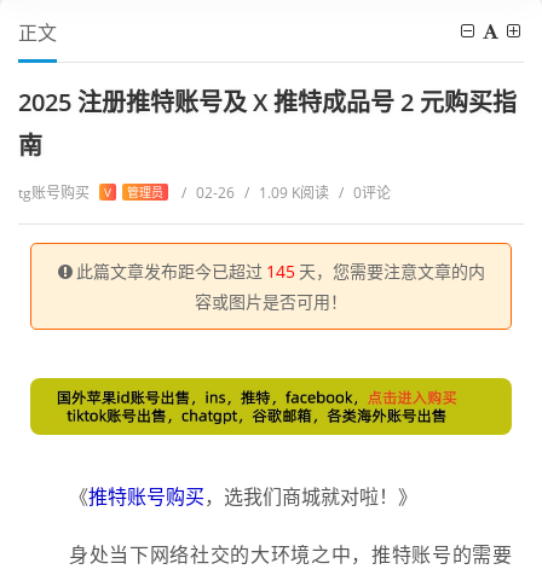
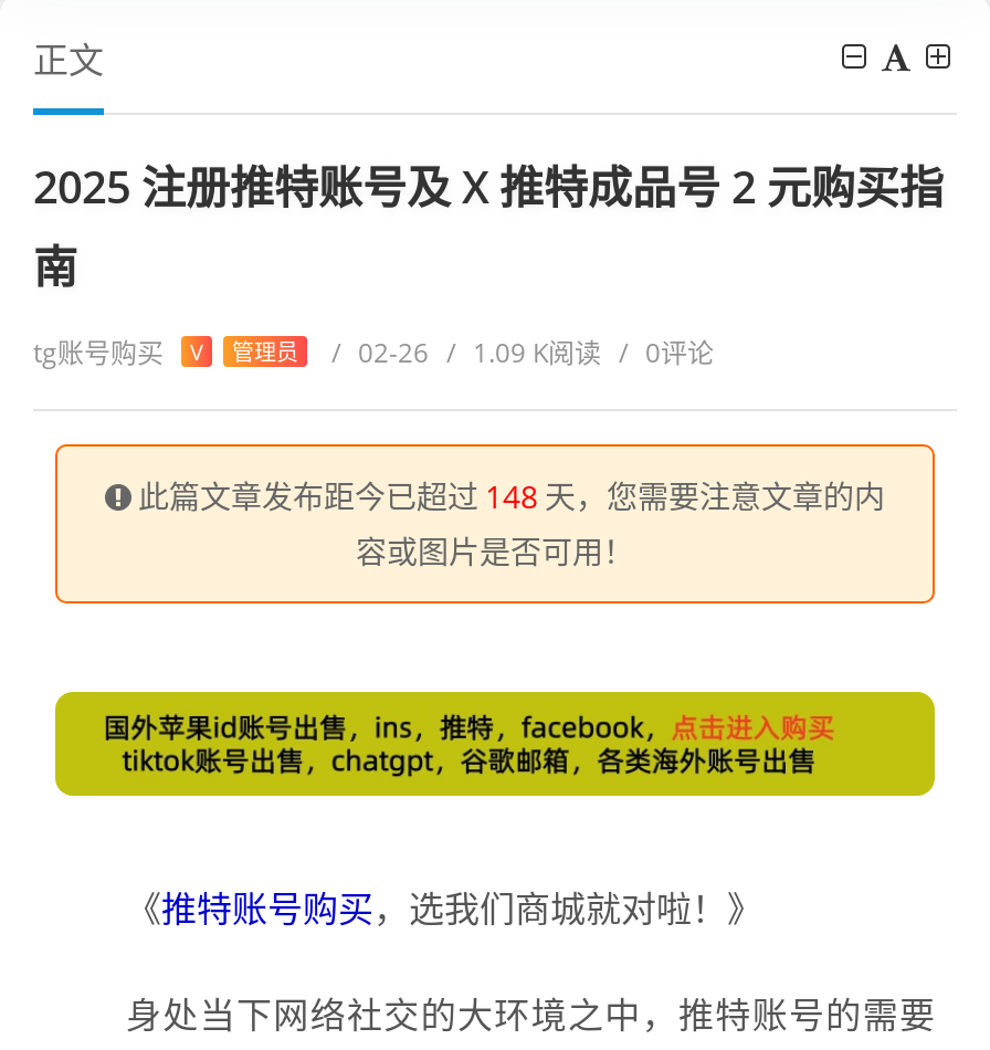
- 此篇文章发布距今已超过 145 天，您需要注意文章的内
+ 此篇文章发布距今已超过 148 天，您需要注意文章的内
